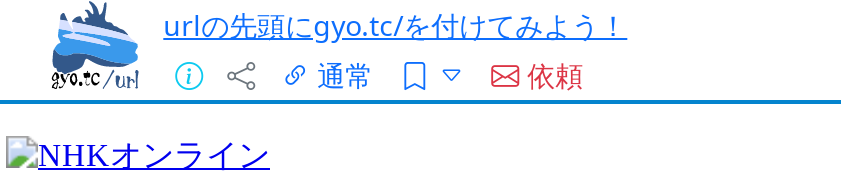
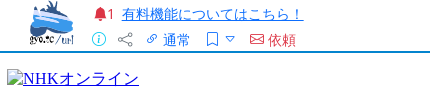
- urlの先頭にgyo.tc/を付けてみよう！
+ 1 有料機能についてはこちら！
